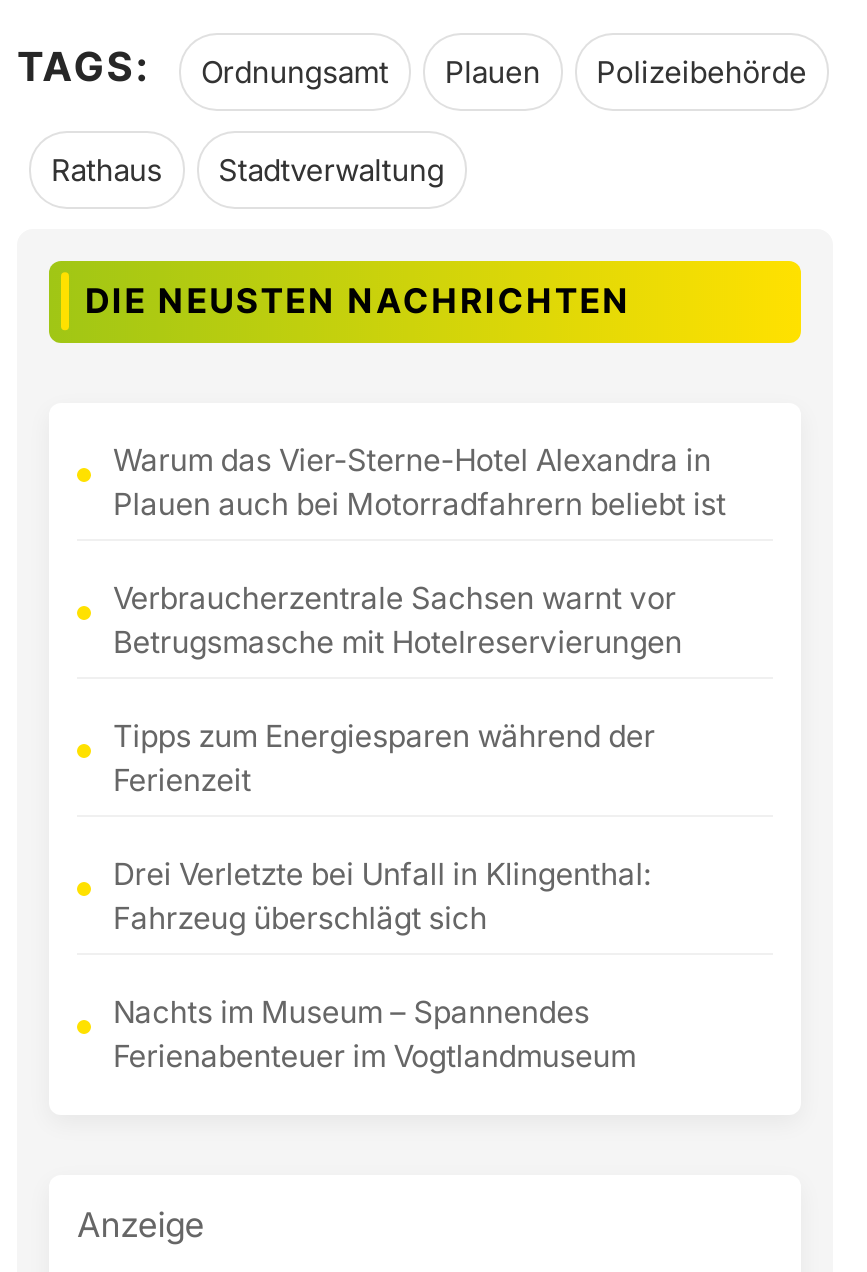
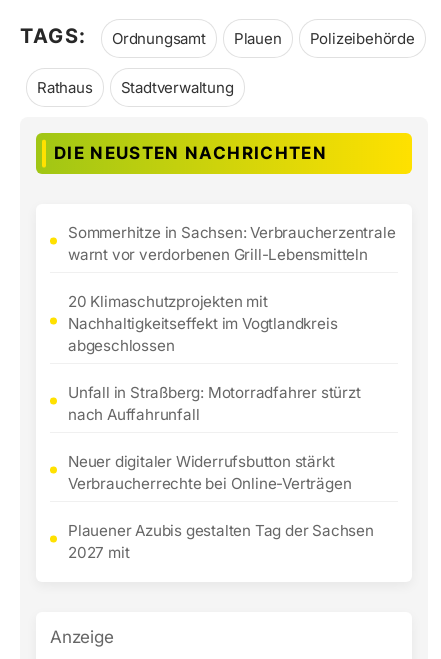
- Warum das Vier-Sterne-Hotel Alexandra in
- Plauen auch bei Motorradfahrern beliebt ist
+ Sommerhitze in Sachsen: Verbraucherzentrale
+ warnt vor verdorbenen Grill-Lebensmitteln

- Verbraucherzentrale Sachsen warnt vor
- Betrugsmasche mit Hotelreservierungen
+ 20 Klimaschutzprojekten mit
+ Nachhaltigkeitseffekt im Vogtlandkreis
+ abgeschlossen

- Tipps zum Energiesparen während der
- Ferienzeit
+ Unfall in Straßberg: Motorradfahrer stürzt
+ nach Auffahrunfall

- Drei Verletzte bei Unfall in Klingenthal:
- Fahrzeug überschlägt sich
+ Neuer digitaler Widerrufsbutton stärkt
+ Verbraucherrechte bei Online-Verträgen

- Nachts im Museum – Spannendes
- Ferienabenteuer im Vogtlandmuseum
+ Plauener Azubis gestalten Tag der Sachsen
+ 2027 mit
